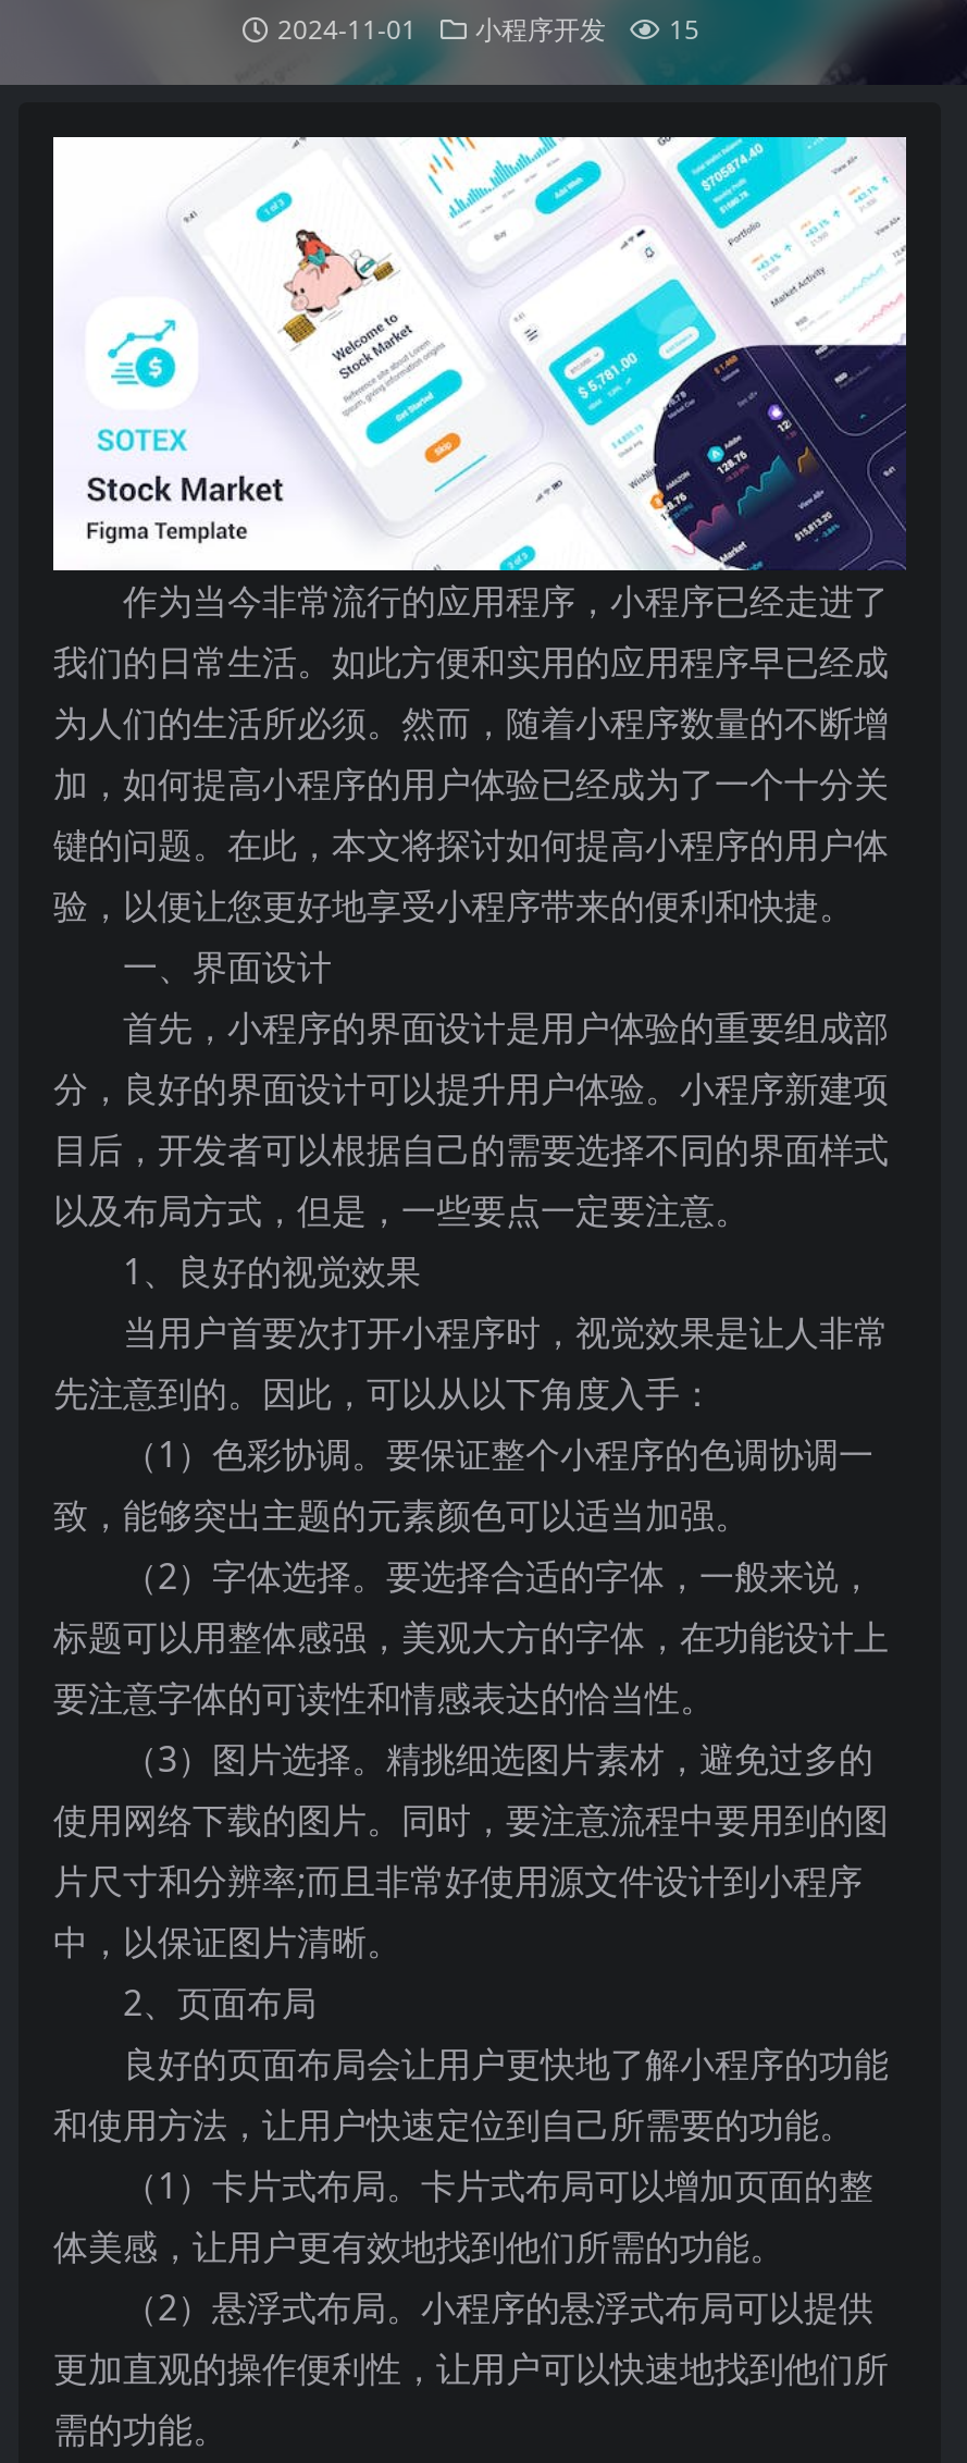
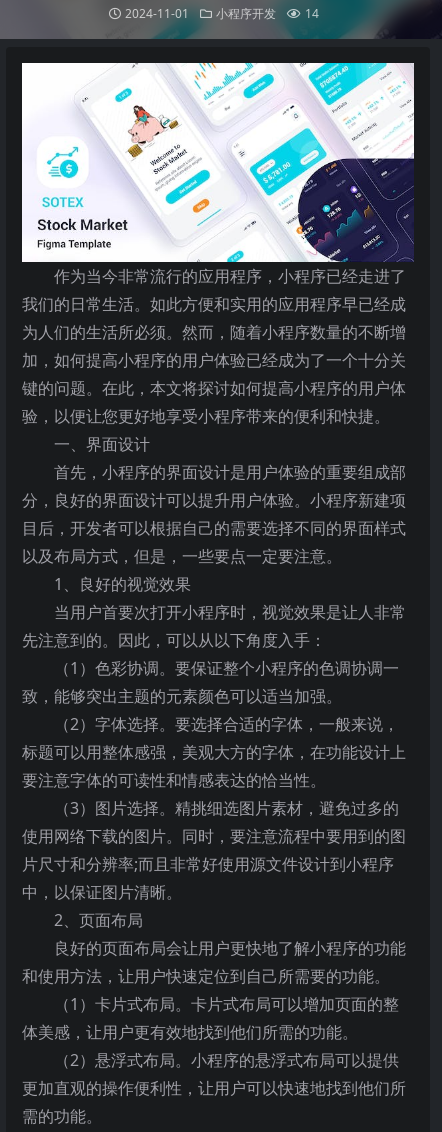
- 2024-11-01 小程序开发 15
+ 2024-11-01 小程序开发 14
